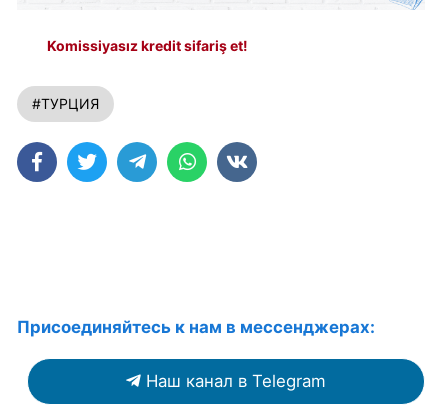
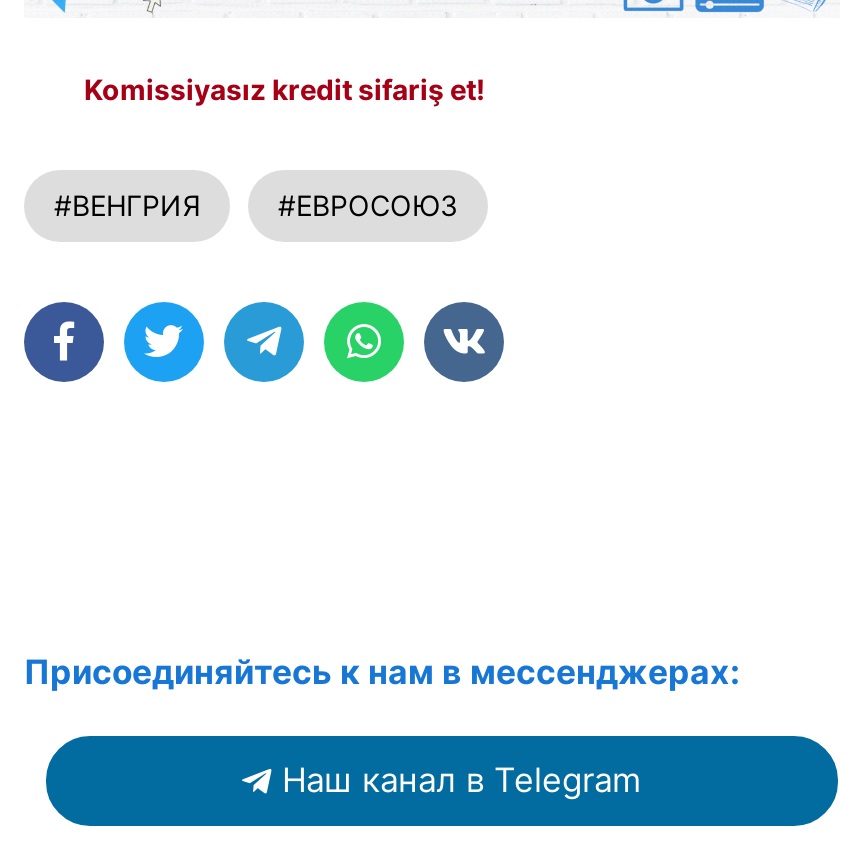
- #ТУРЦИЯ
+ #ВЕНГРИЯ
+ #ЕВРОСОЮЗ
